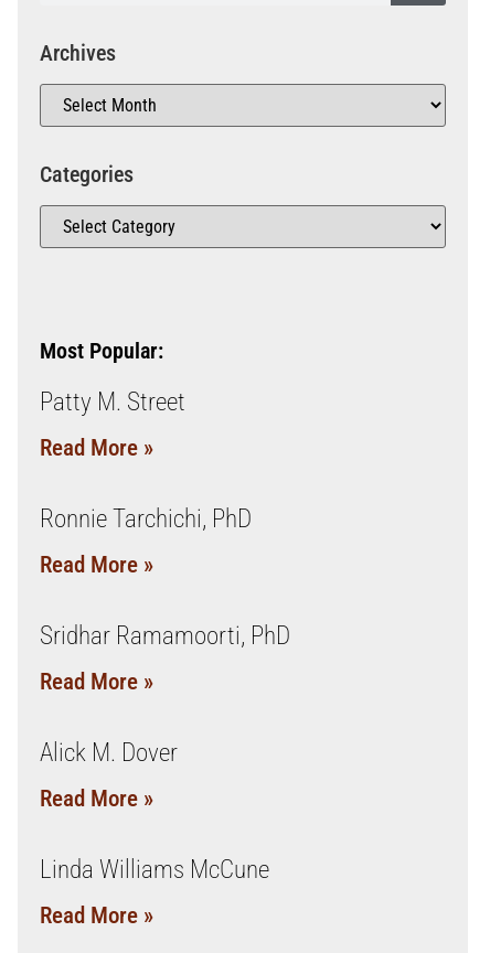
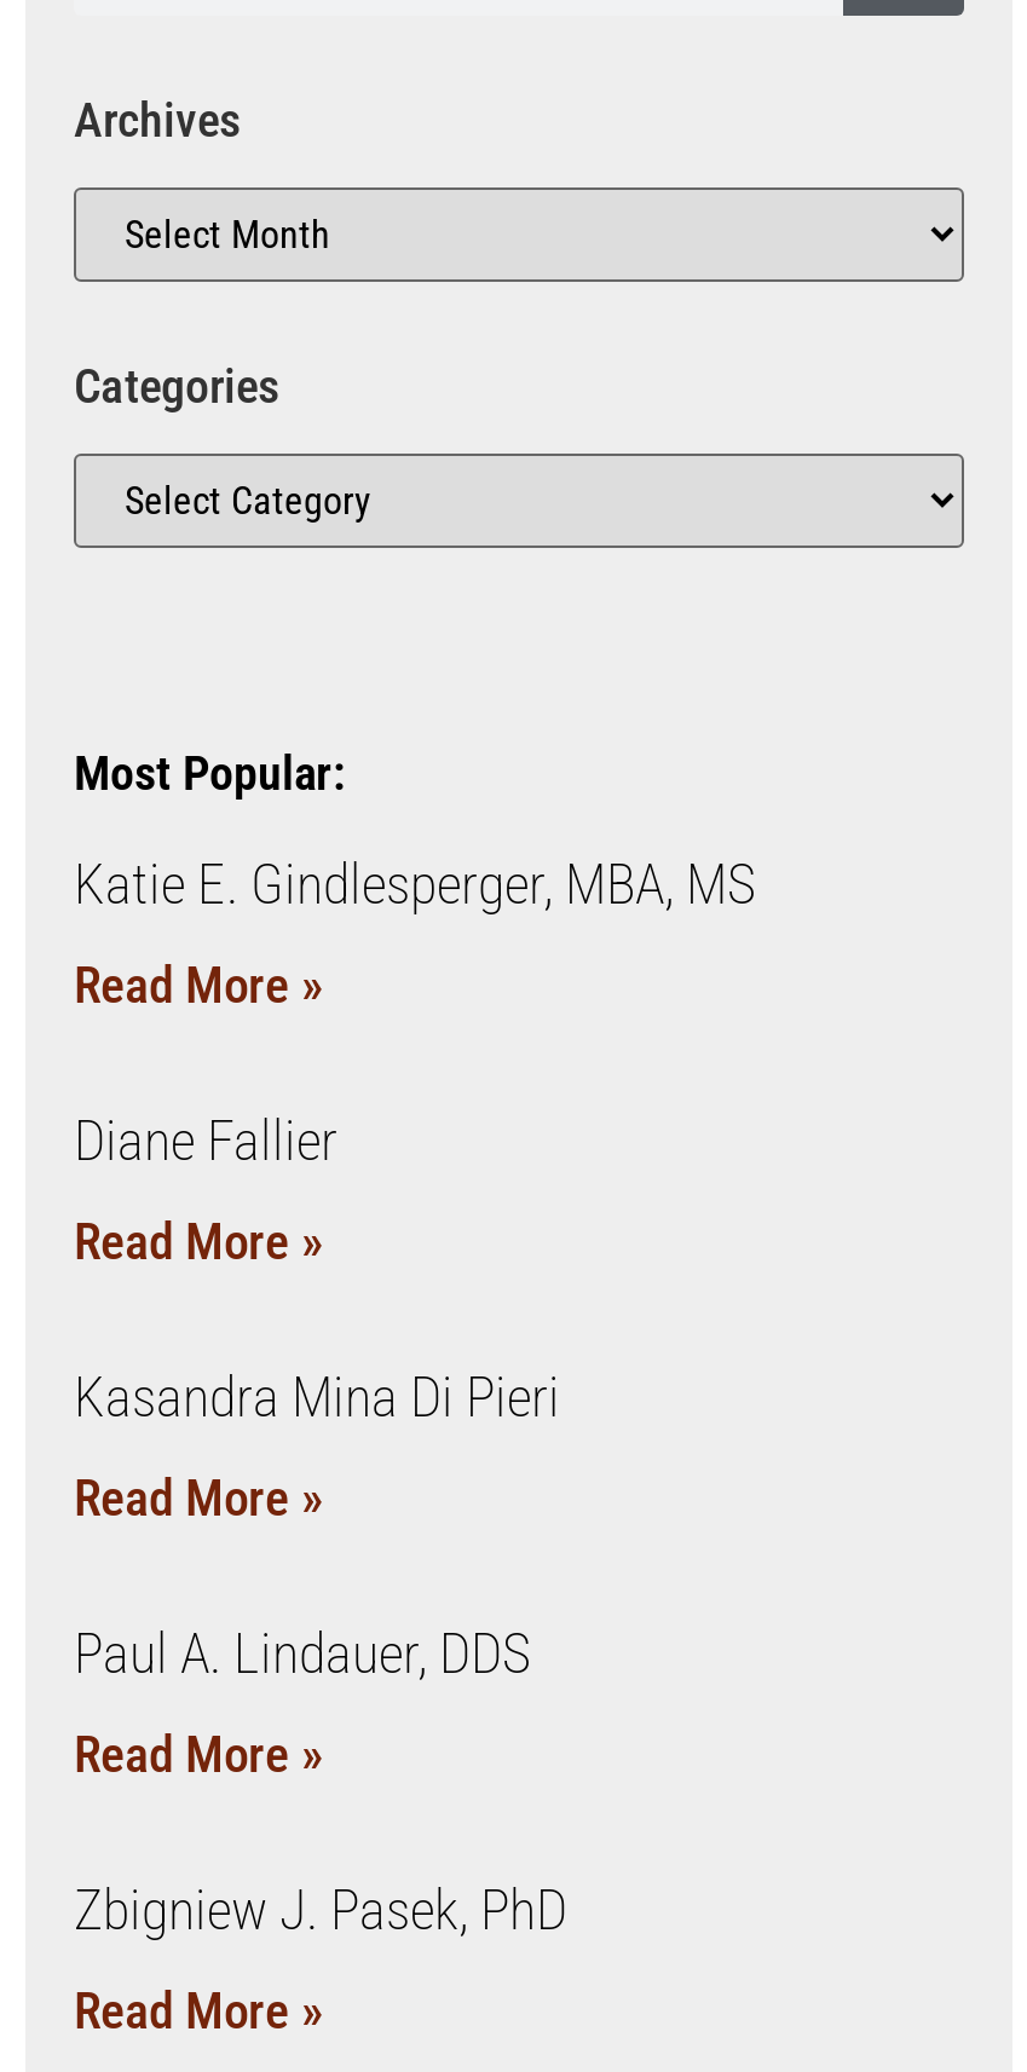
- Patty M. Street
+ Katie E. Gindlesperger, MBA, MS

- Ronnie Tarchichi, PhD
+ Diane Fallier

- Sridhar Ramamoorti, PhD
+ Kasandra Mina Di Pieri

- Alick M. Dover
+ Paul A. Lindauer, DDS

- Linda Williams McCune
+ Zbigniew J. Pasek, PhD
